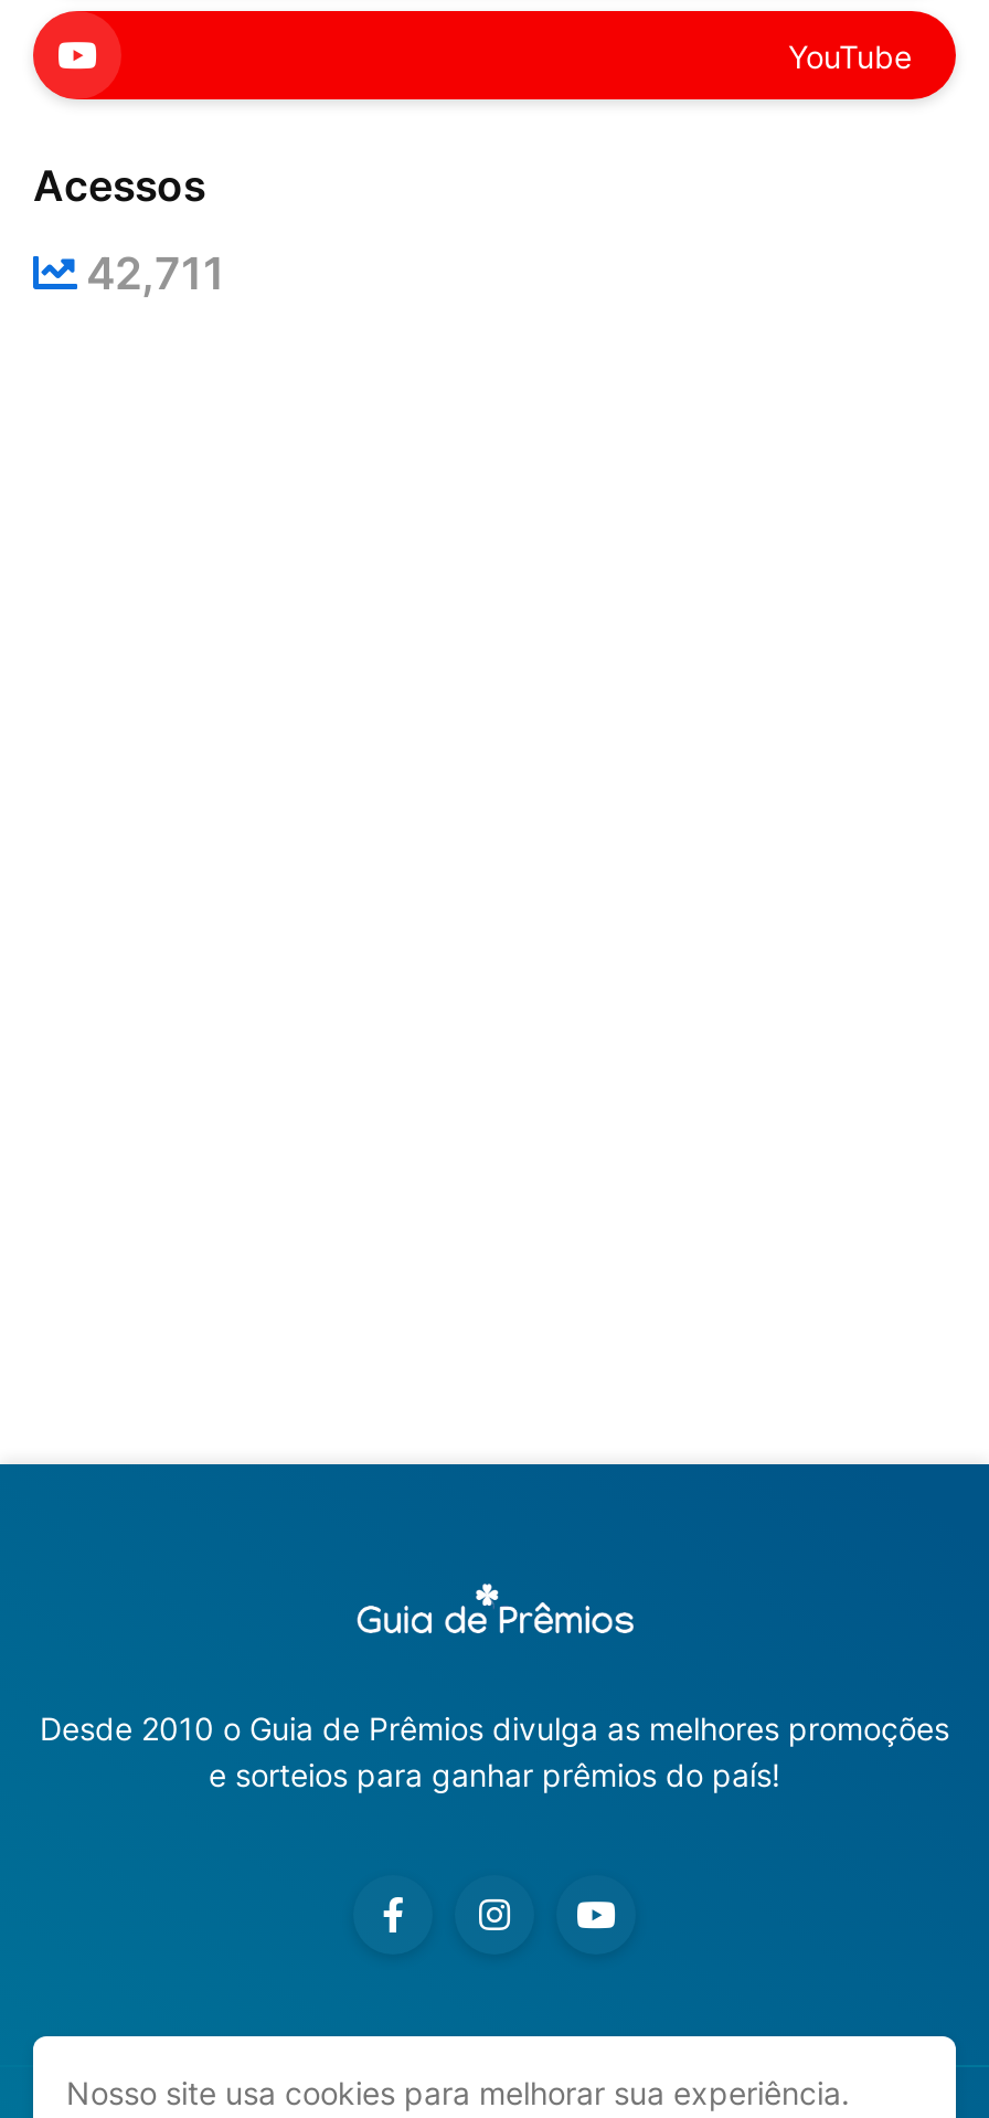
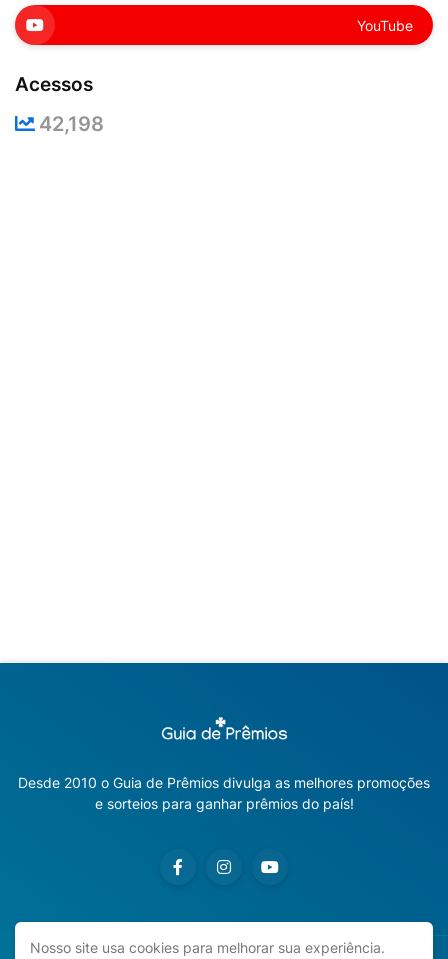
- 42,711
+ 42,198
